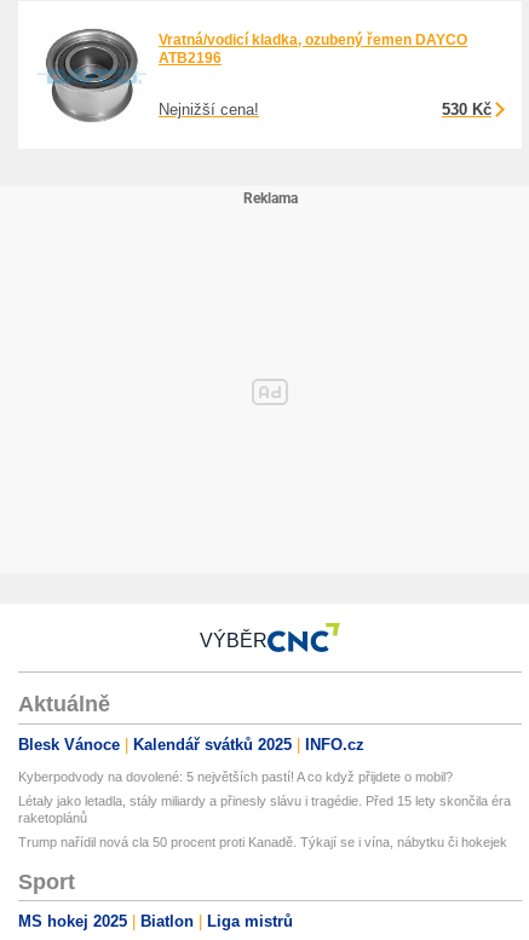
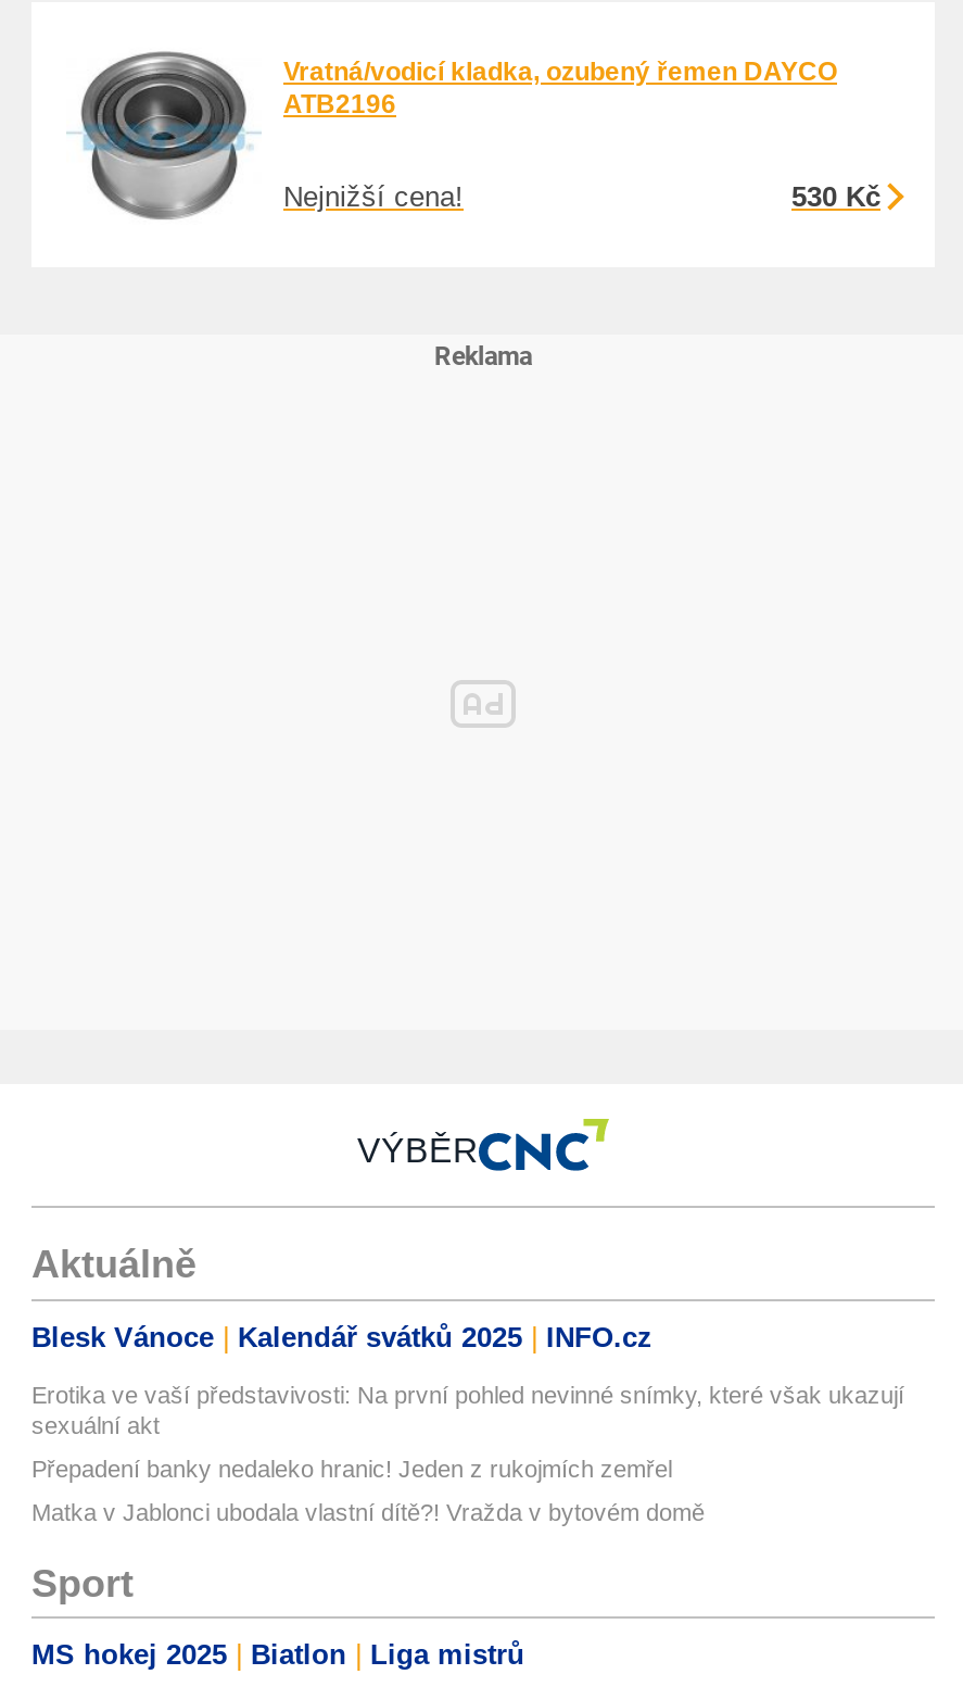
- Kyberpodvody na dovolené: 5 největších pastí! A co když přijdete o mobil?
+ Erotika ve vaší představivosti: Na první pohled nevinné snímky, které však ukazují
+ sexuální akt

- Létaly jako letadla, stály miliardy a přinesly slávu i tragédie. Před 15 lety skončila éra
- raketoplánů
+ Přepadení banky nedaleko hranic! Jeden z rukojmích zemřel

- Trump nařídil nová cla 50 procent proti Kanadě. Týkají se i vína, nábytku či hokejek
+ Matka v Jablonci ubodala vlastní dítě?! Vražda v bytovém domě
